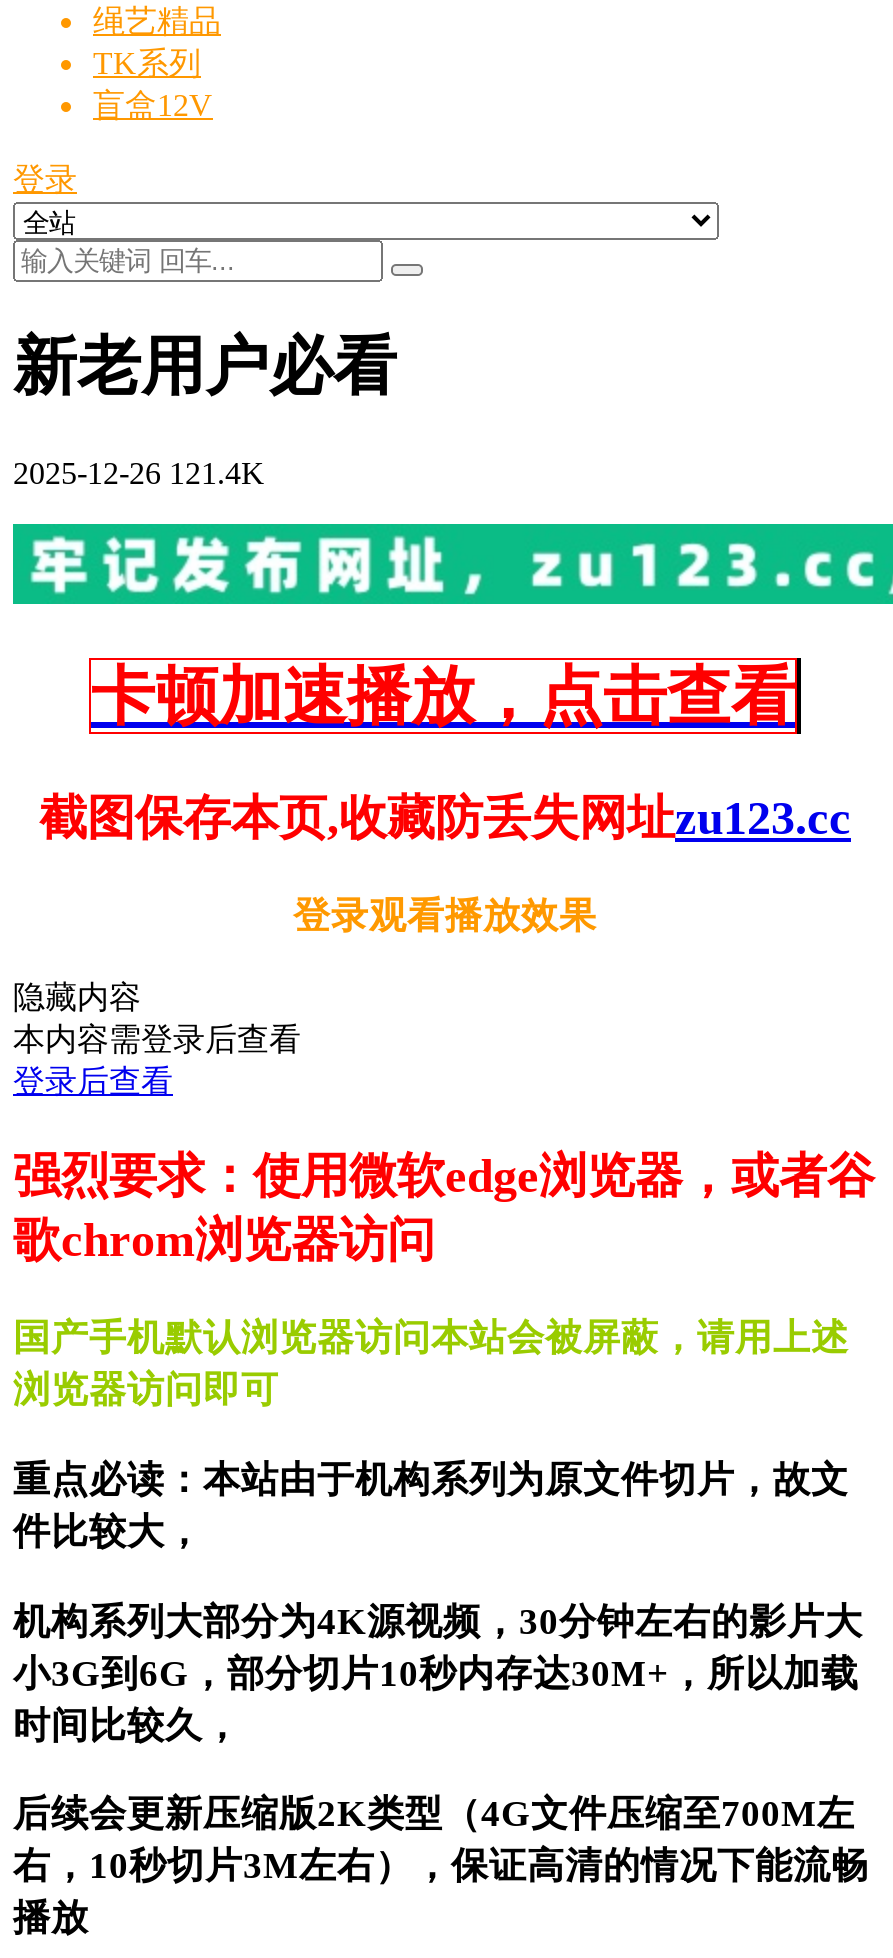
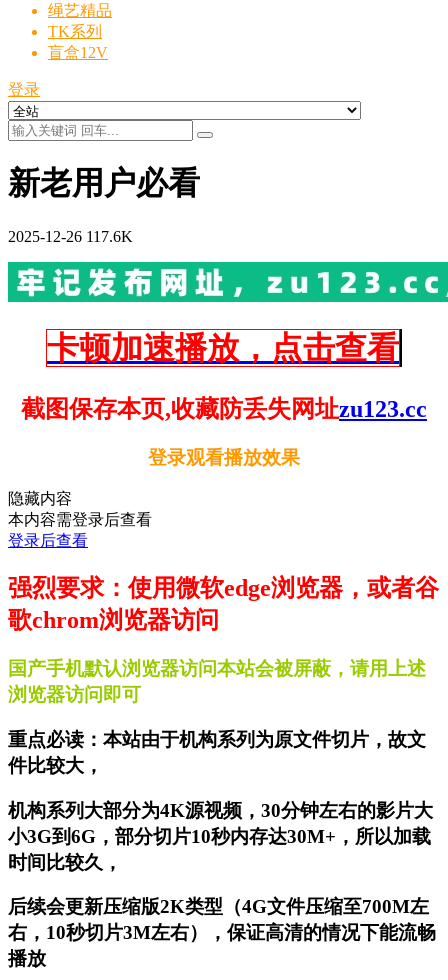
- 2025-12-26 121.4K
+ 2025-12-26 117.6K
